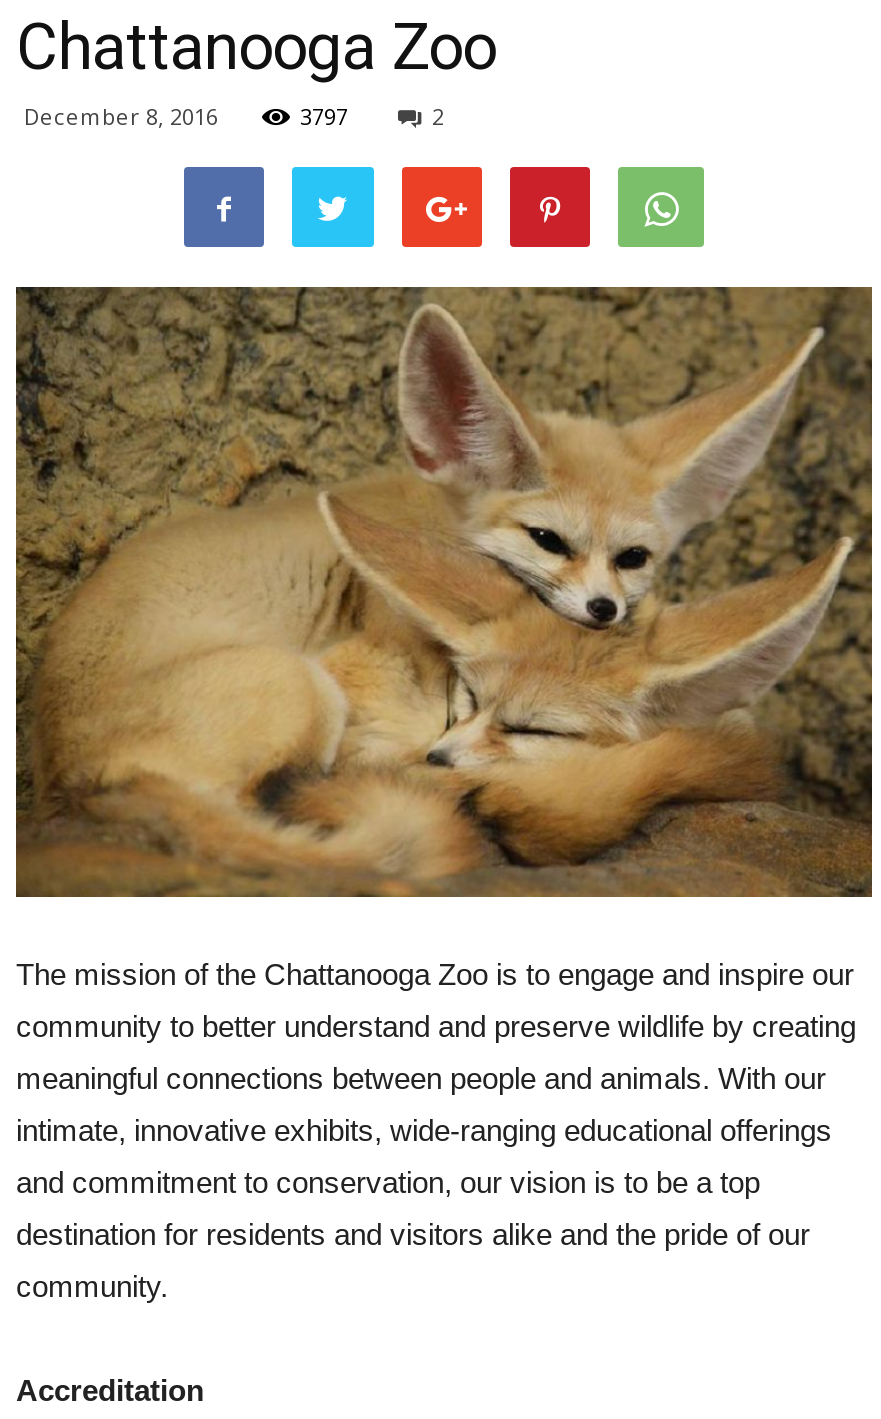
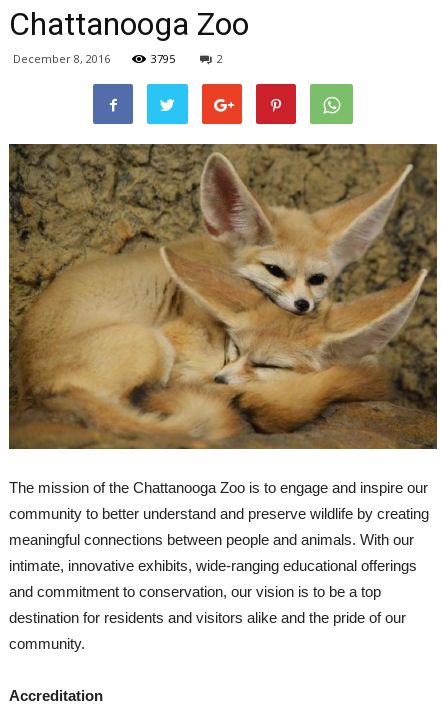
- 3797
+ 3795
